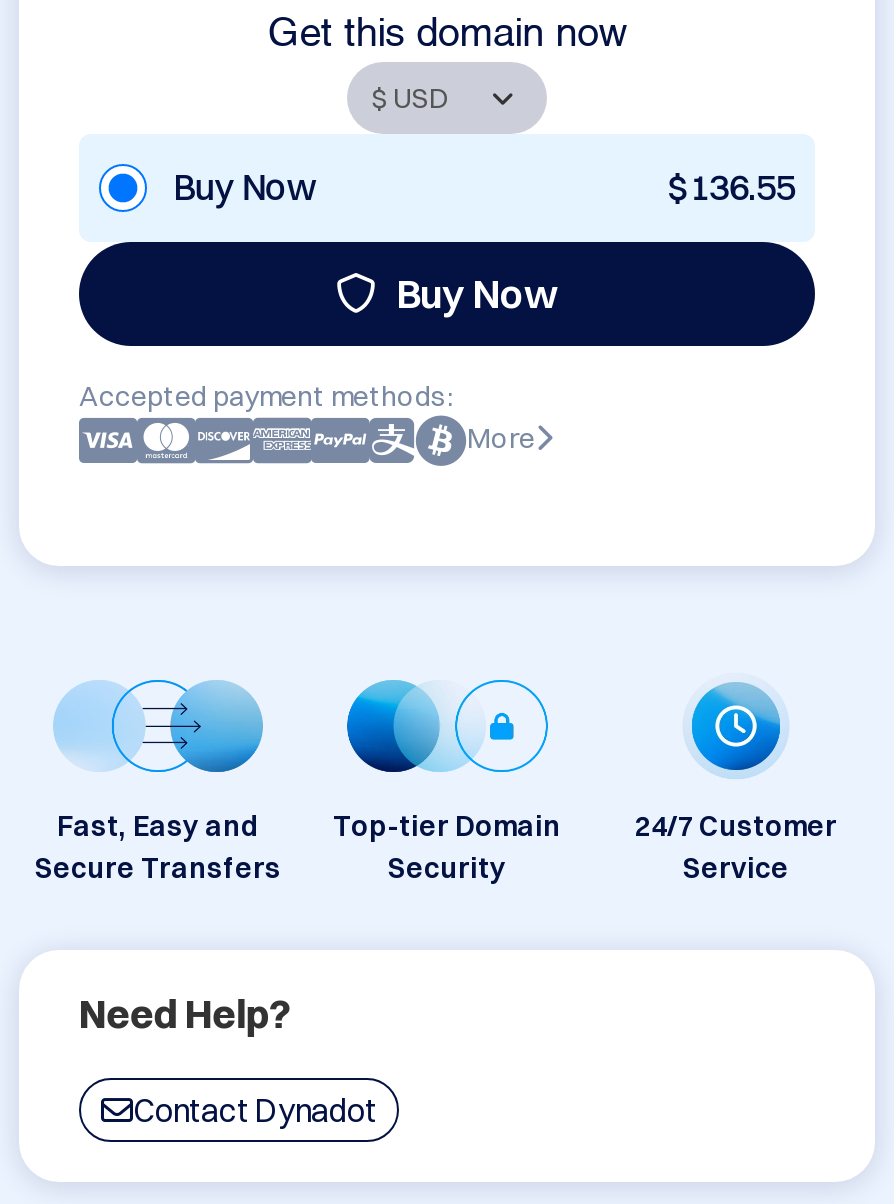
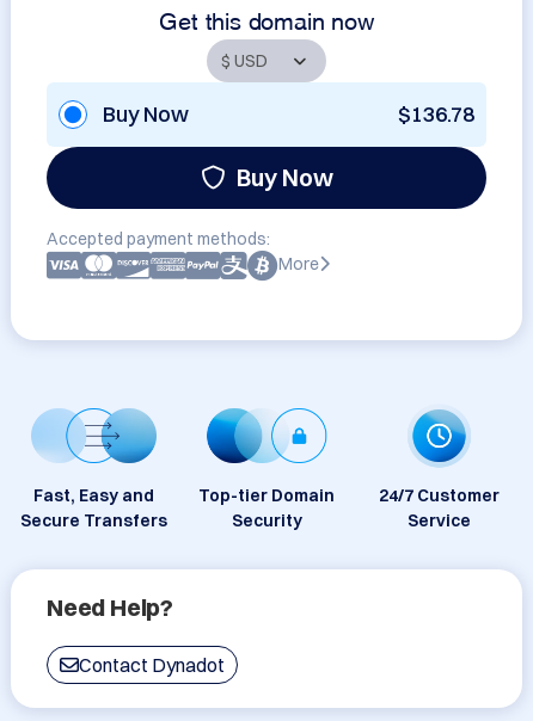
- $136.55
+ $136.78
